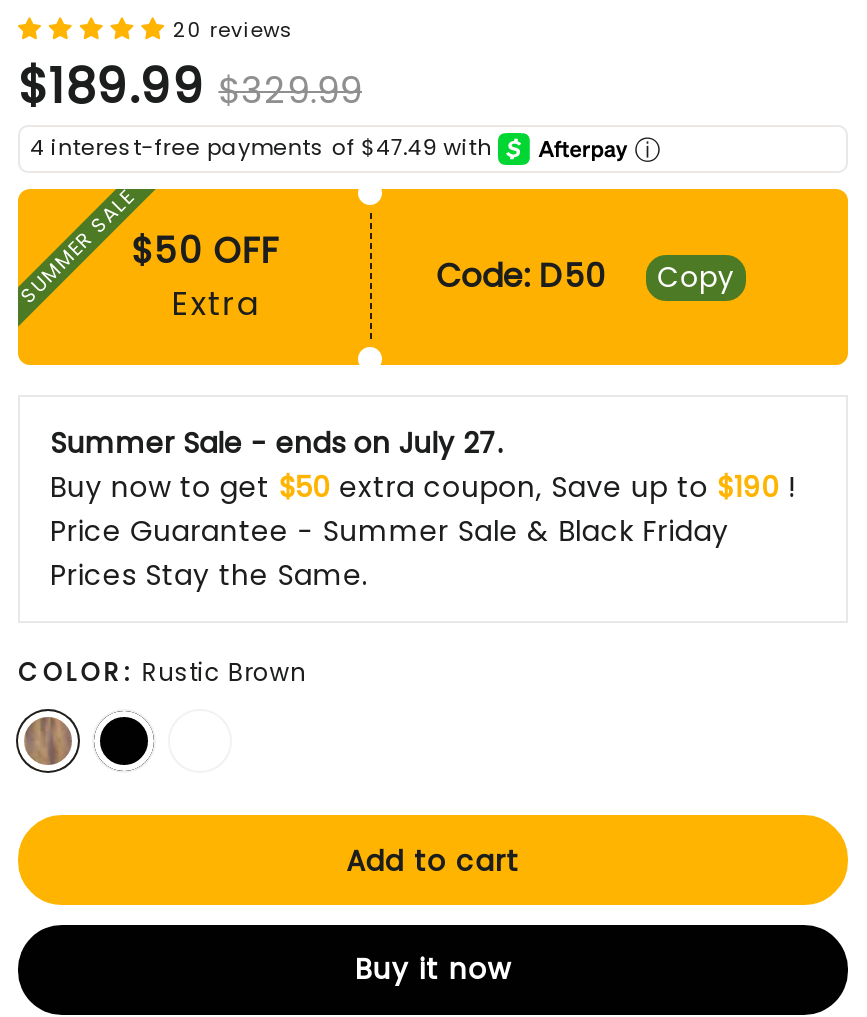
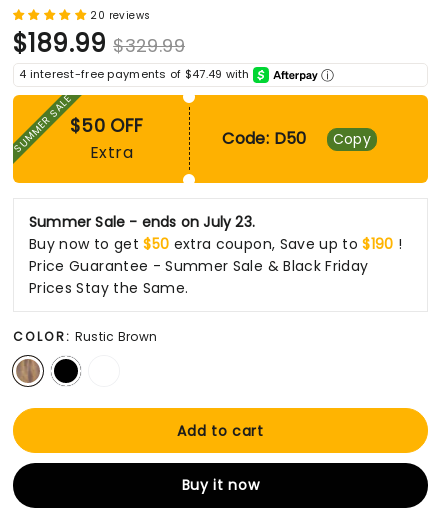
- Summer Sale - ends on July 27.
+ Summer Sale - ends on July 23.
